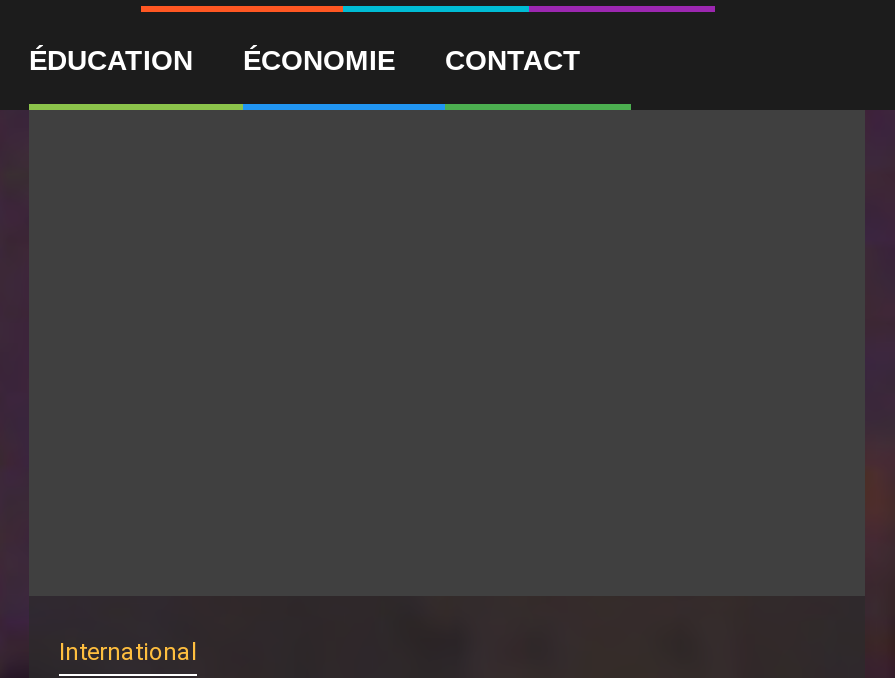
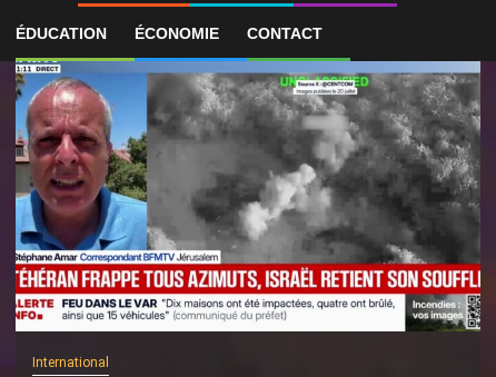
+ [image]
